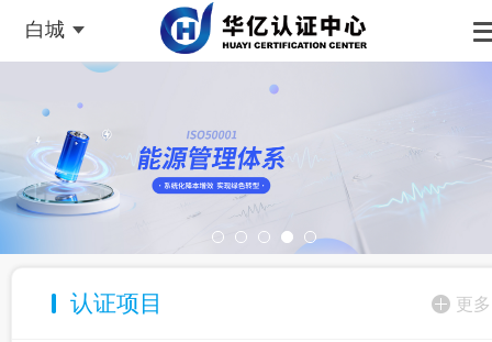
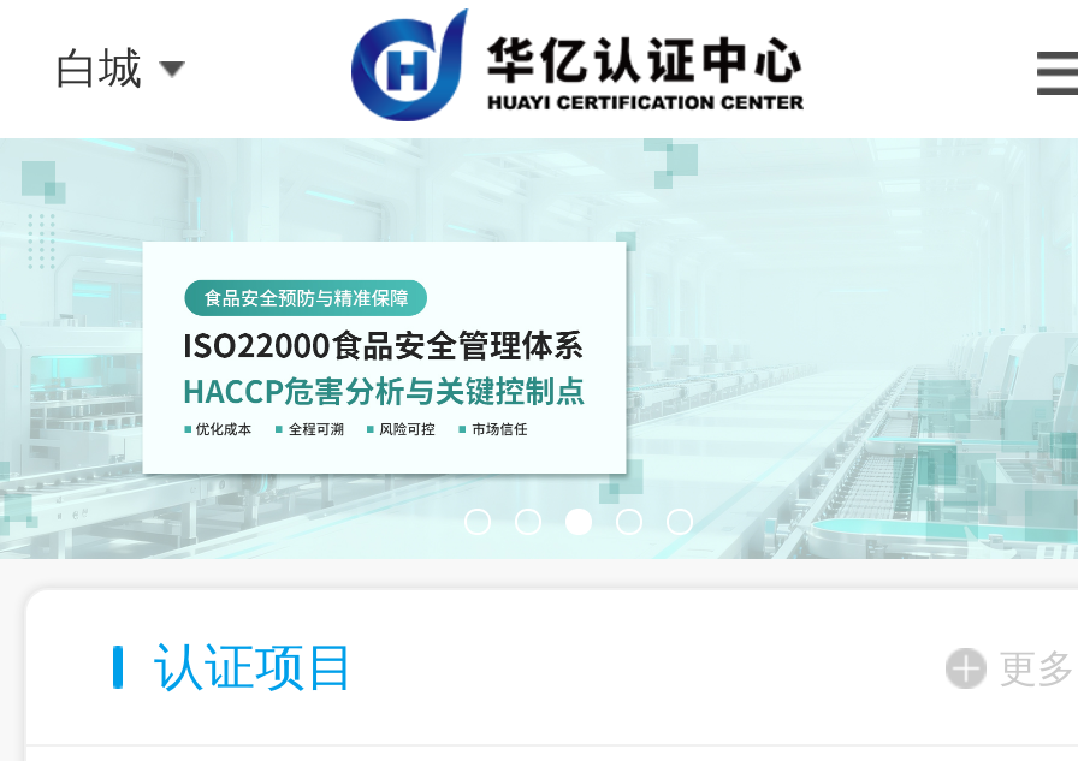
- [image]
+ [image]
